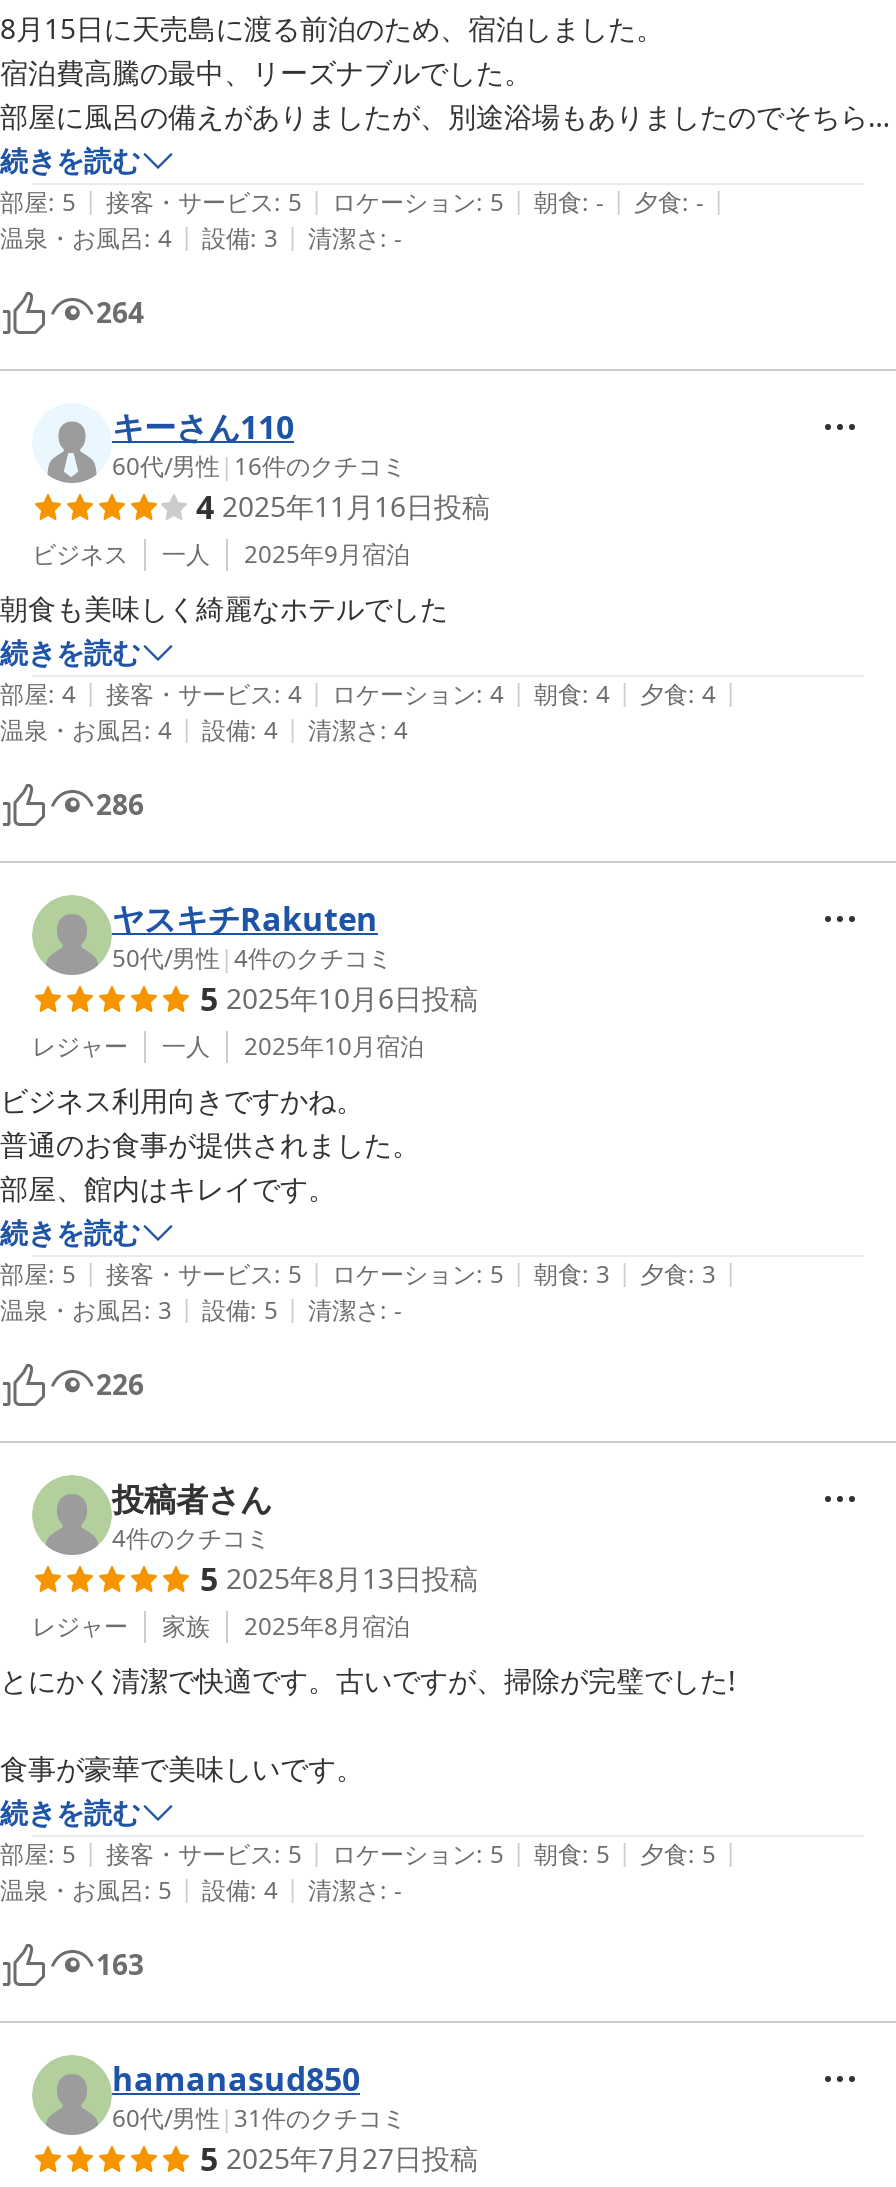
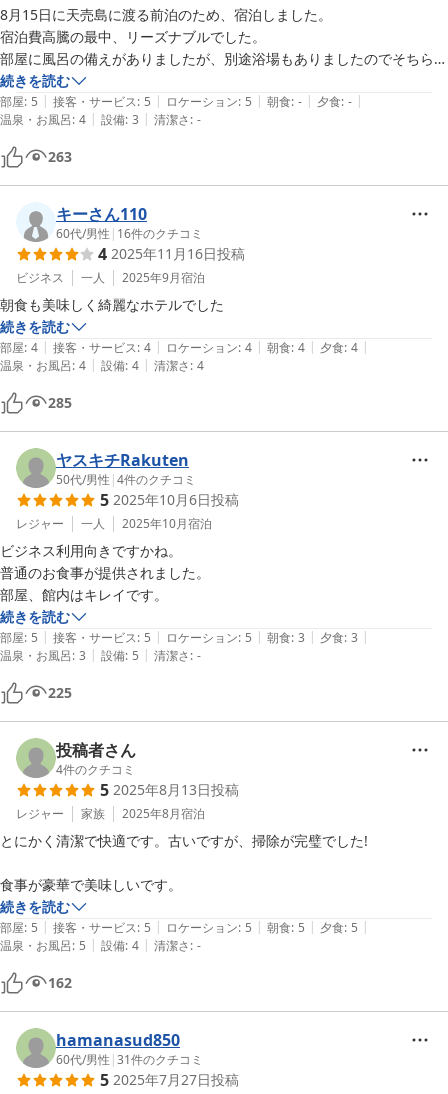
- 264
+ 263

- 286
+ 285

- 226
+ 225

- 163
+ 162
